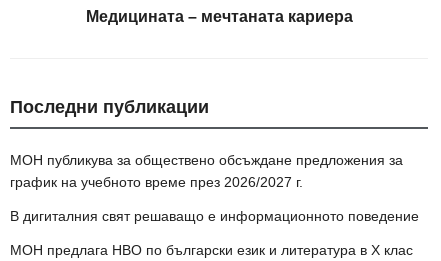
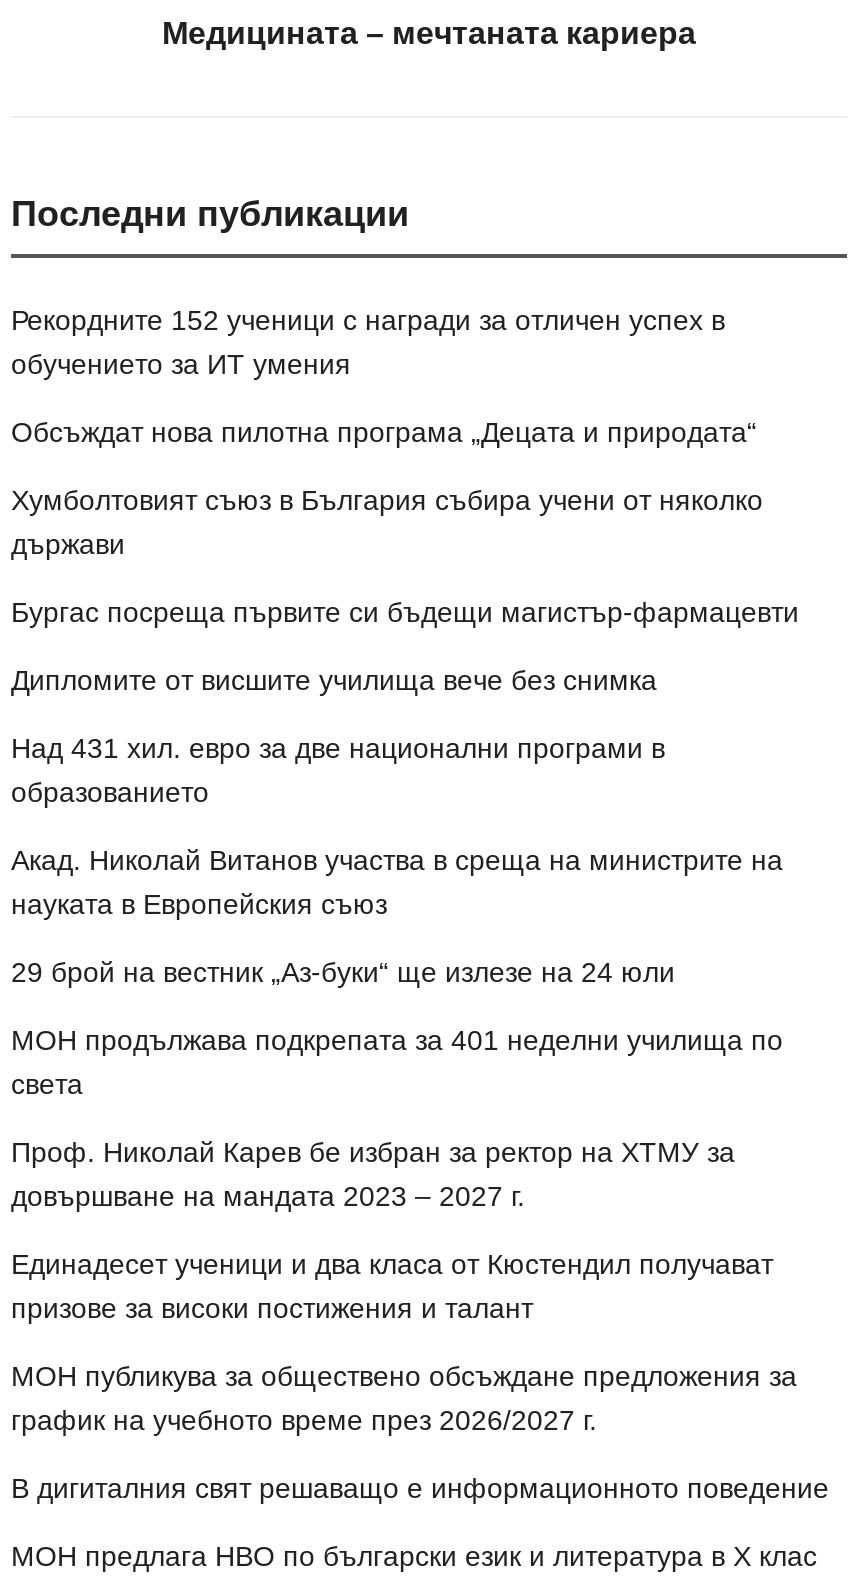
+ Рекордните 152 ученици с награди за отличен успех в
+ обучението за ИТ умения
+ Обсъждат нова пилотна програма „Децата и природата“
+ Хумболтовият съюз в България събира учени от няколко
+ държави
+ Бургас посреща първите си бъдещи магистър-фармацевти
+ Дипломите от висшите училища вече без снимка
+ Над 431 хил. евро за две национални програми в
+ образованието
+ Акад. Николай Витанов участва в среща на министрите на
+ науката в Европейския съюз
+ 29 брой на вестник „Аз-буки“ ще излезе на 24 юли
+ МОН продължава подкрепата за 401 неделни училища по
+ света
+ Проф. Николай Карев бе избран за ректор на ХТМУ за
+ довършване на мандата 2023 – 2027 г.
+ Единадесет ученици и два класа от Кюстендил получават
+ призове за високи постижения и талант
